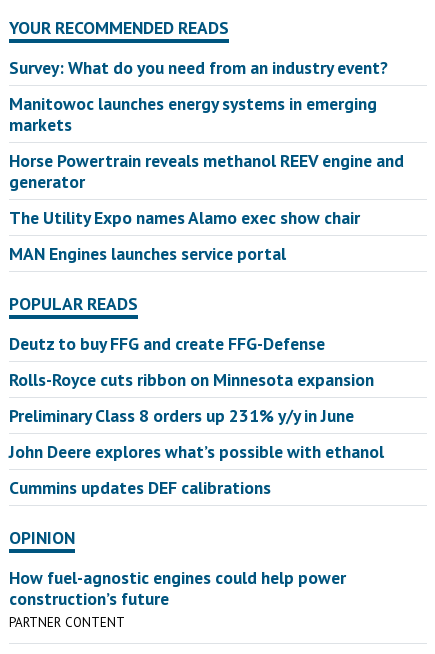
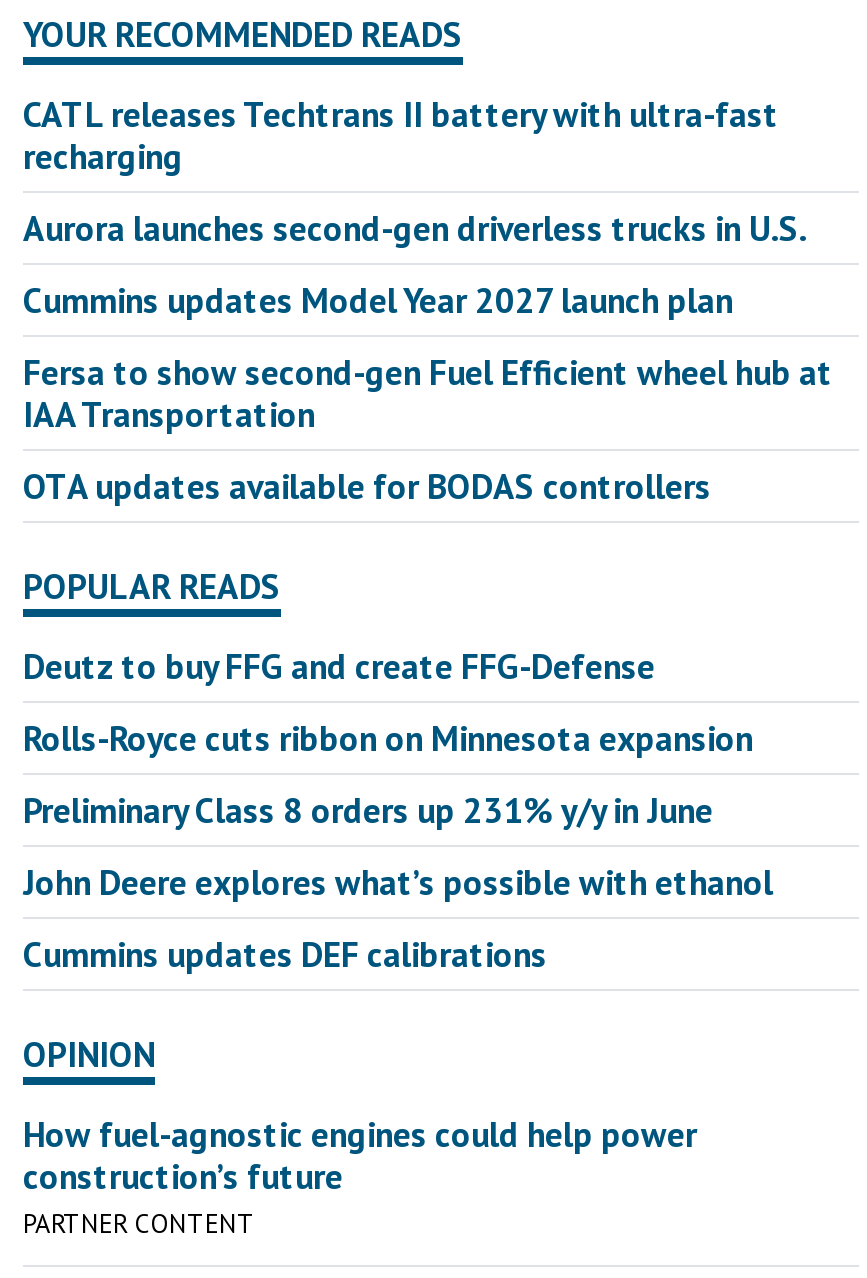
- Survey: What do you need from an industry event?
+ CATL releases Techtrans II battery with ultra-fast
+ recharging

- Manitowoc launches energy systems in emerging
- markets
+ Aurora launches second-gen driverless trucks in U.S.

- Horse Powertrain reveals methanol REEV engine and
- generator
+ Cummins updates Model Year 2027 launch plan

- The Utility Expo names Alamo exec show chair
+ Fersa to show second-gen Fuel Efficient wheel hub at
+ IAA Transportation

- MAN Engines launches service portal
+ OTA updates available for BODAS controllers
